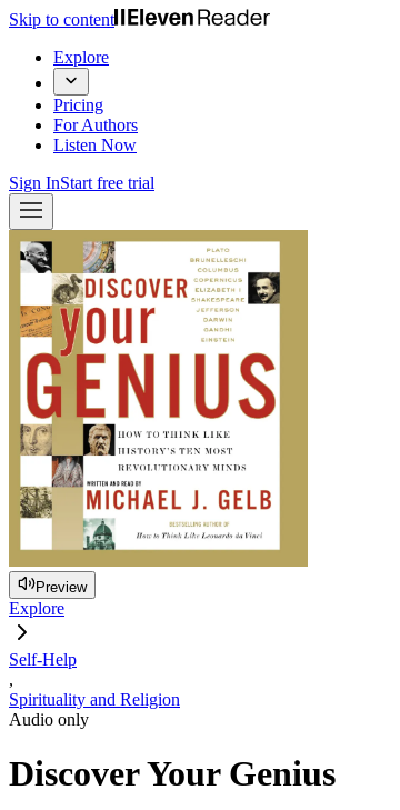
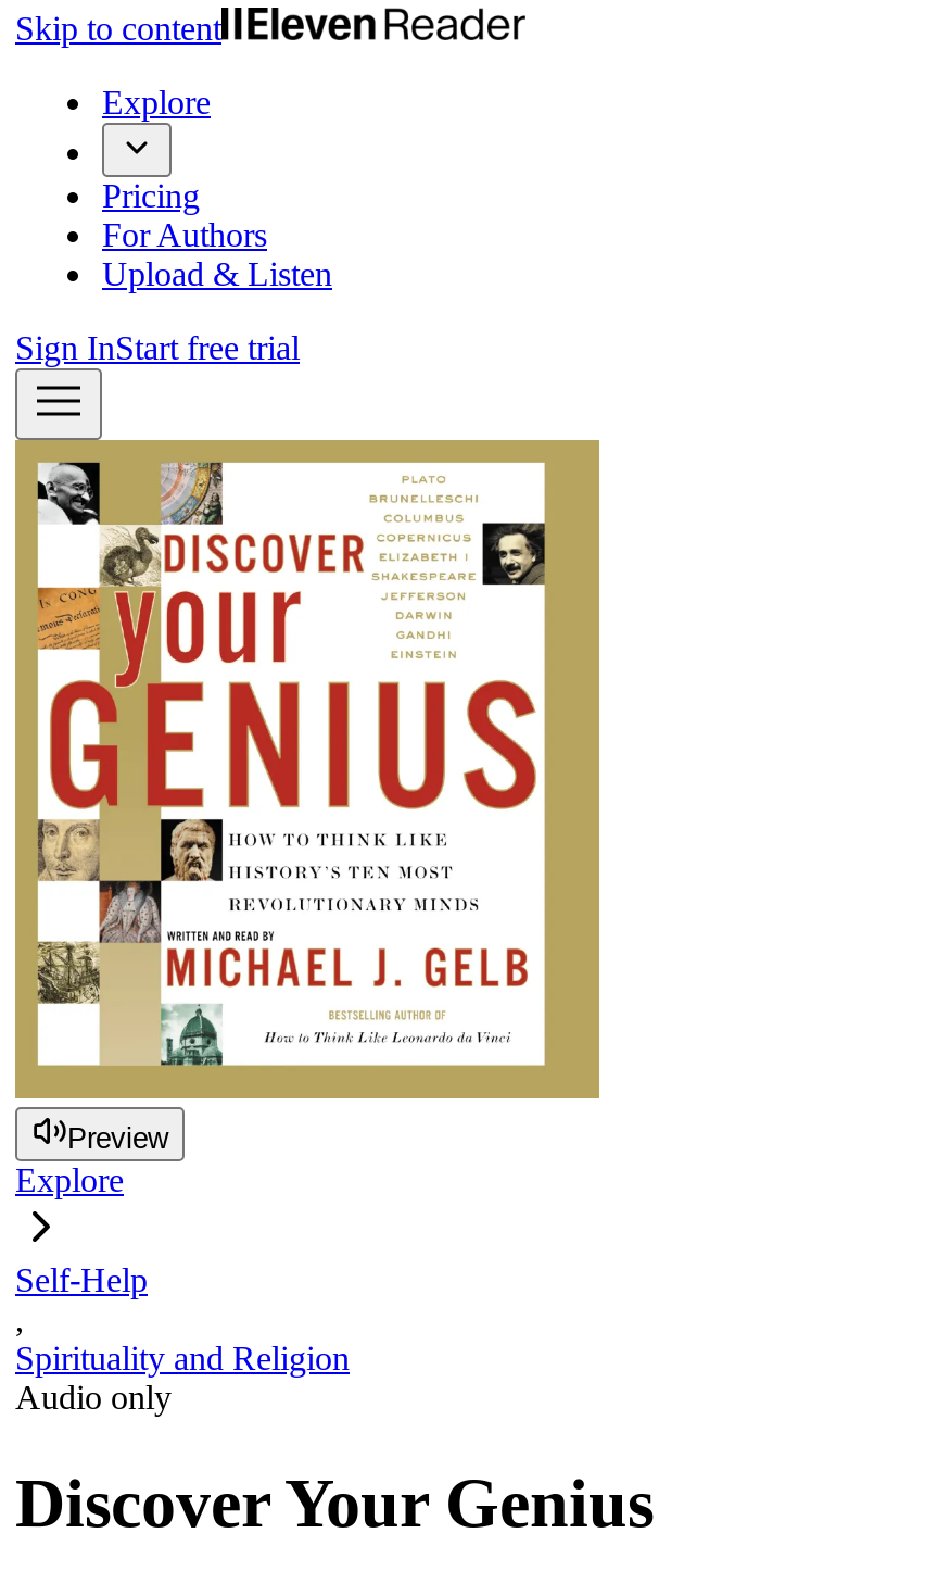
- Listen Now
+ Upload & Listen
